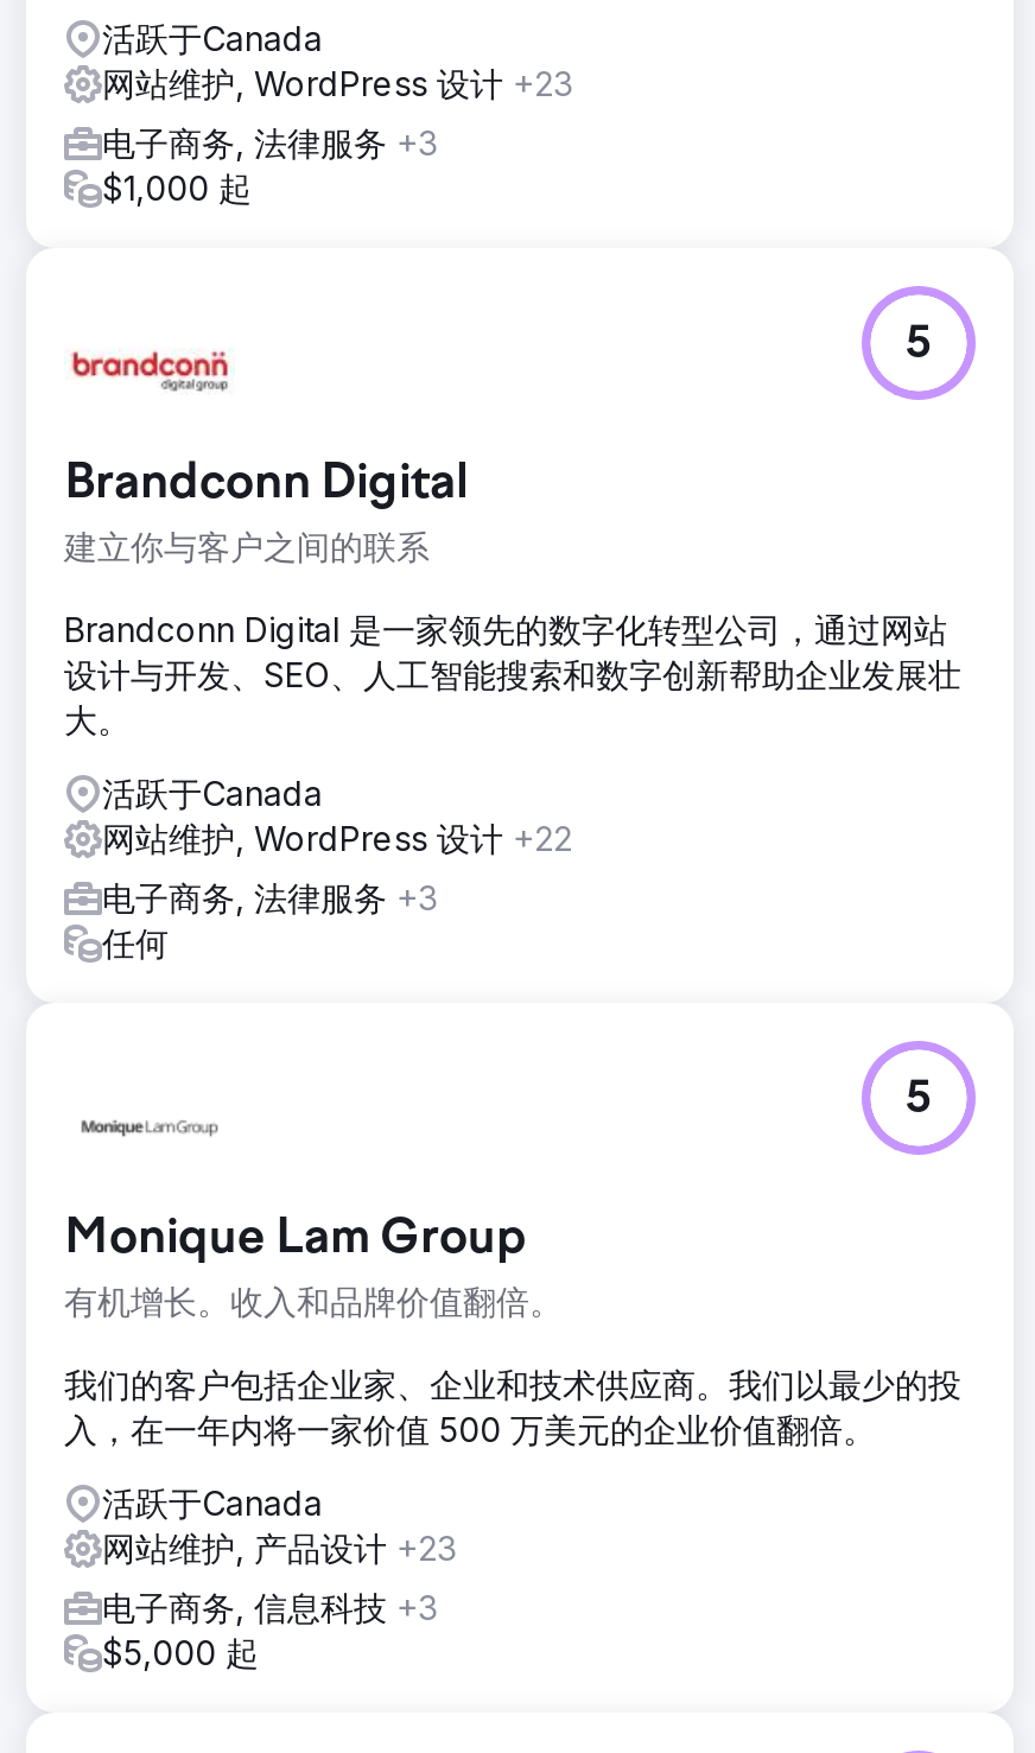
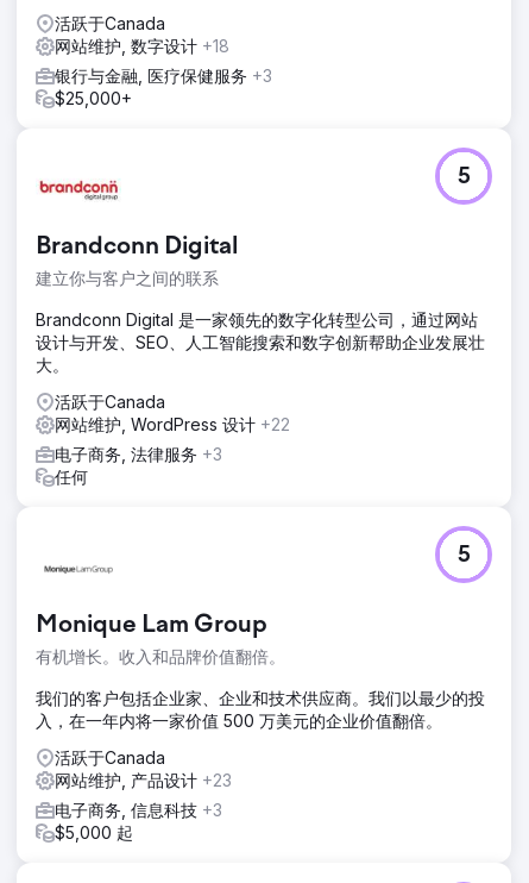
- 网站维护, WordPress 设计+23
+ 网站维护, 数字设计+18

- 电子商务, 法律服务+3
- $1,000 起
+ 银行与金融, 医疗保健服务+3
+ $25,000+
